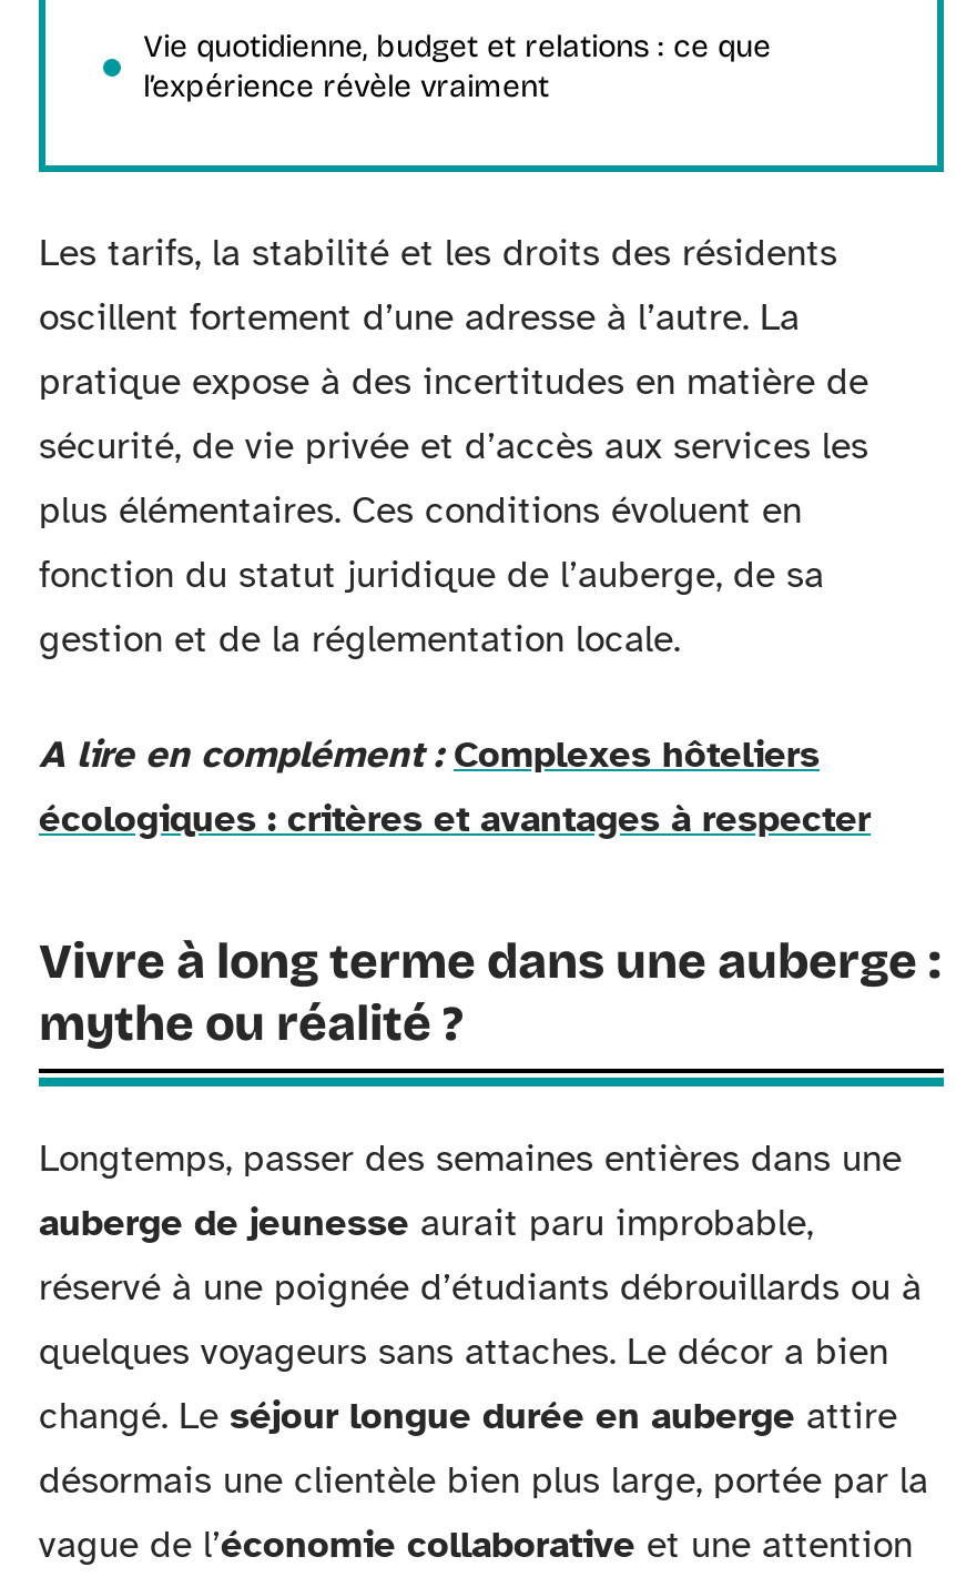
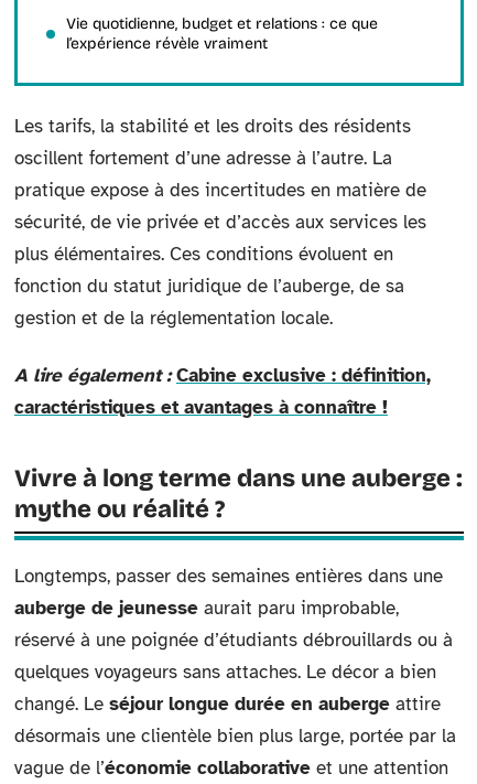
- A lire en complément : Complexes hôteliers
- écologiques : critères et avantages à respecter
+ A lire également : Cabine exclusive : définition,
+ caractéristiques et avantages à connaître !
